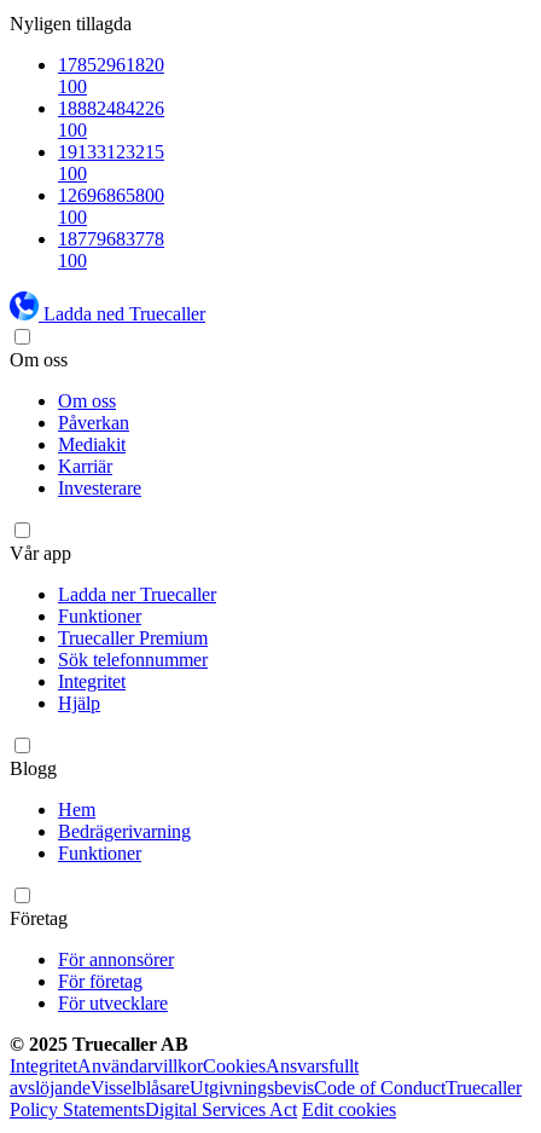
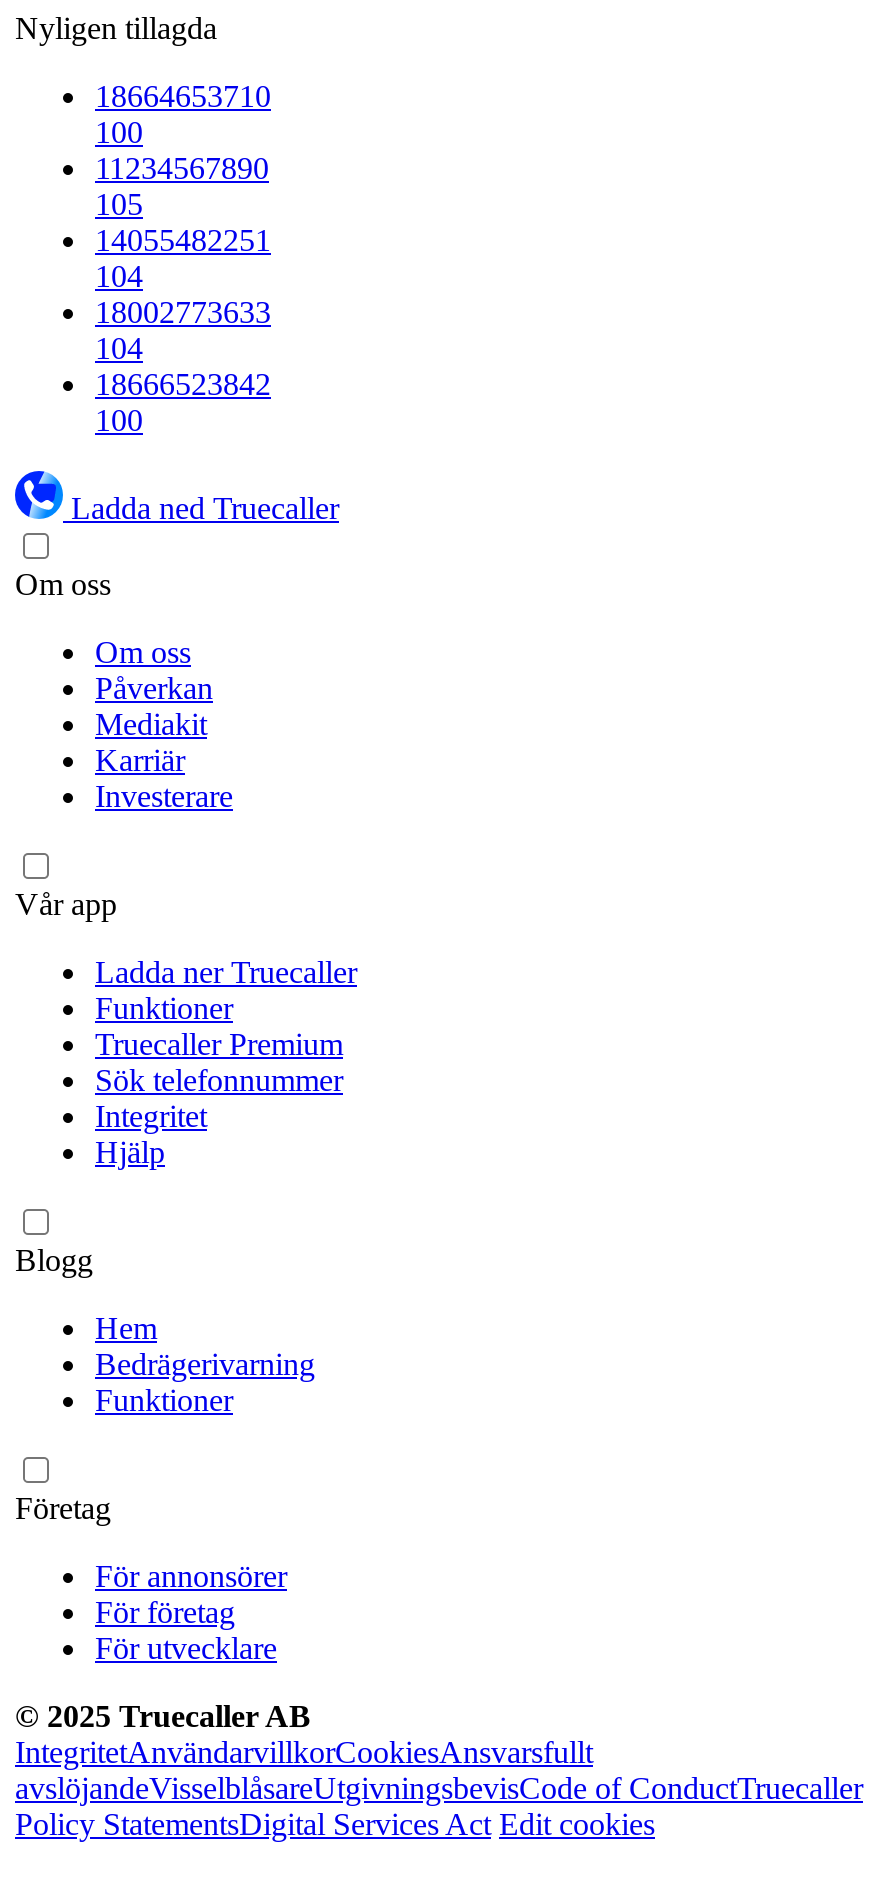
- 17852961820
+ 18664653710

- 18882484226
+ 11234567890

- 100
+ 105

- 19133123215
+ 14055482251

- 100
+ 104

- 12696865800
+ 18002773633

- 100
+ 104

- 18779683778
+ 18666523842
